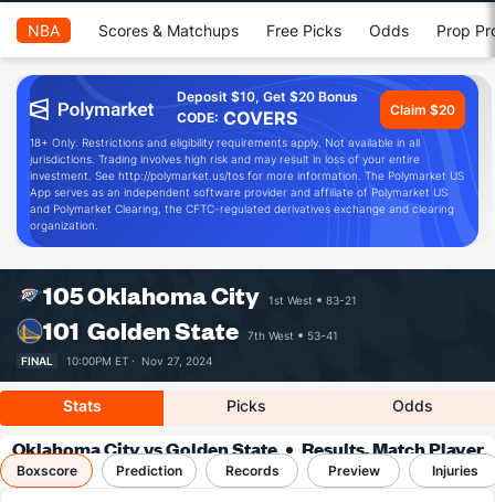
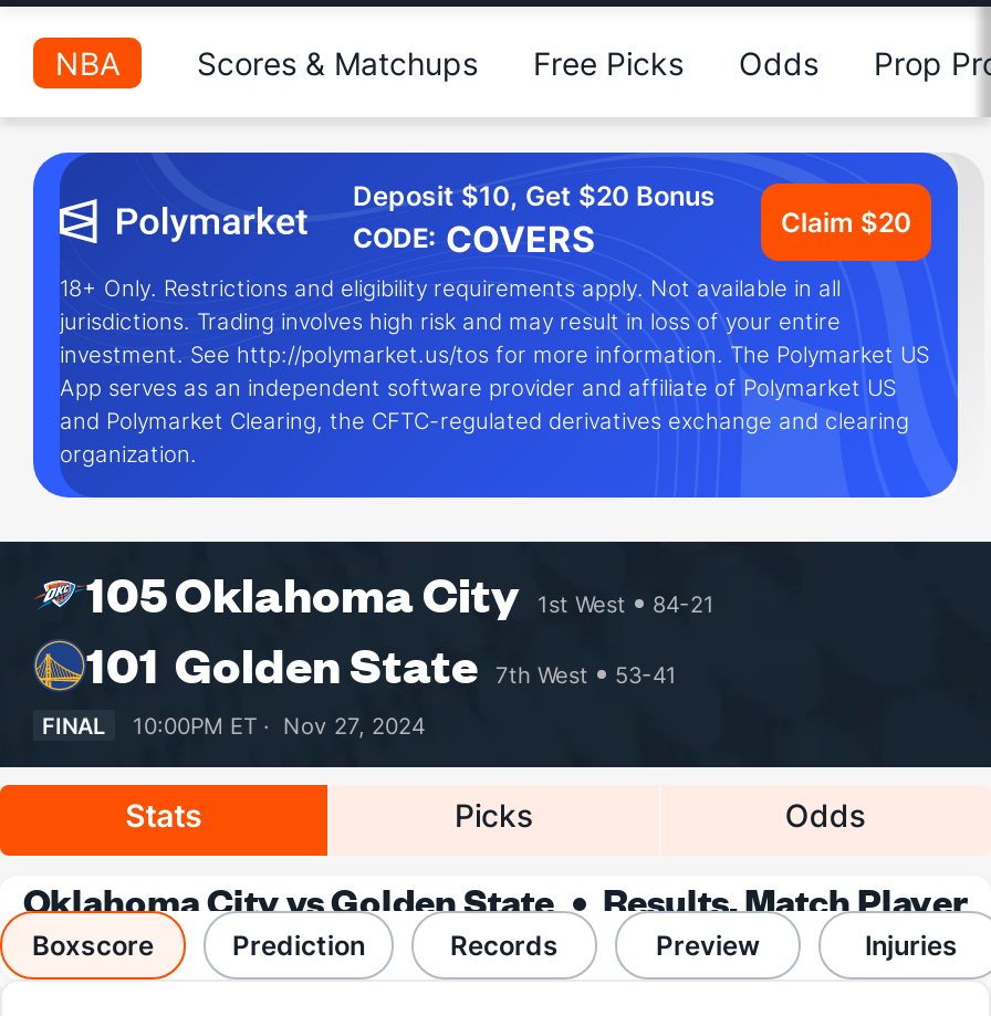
- 105Oklahoma City 1st West 83-21
+ 105Oklahoma City 1st West 84-21
